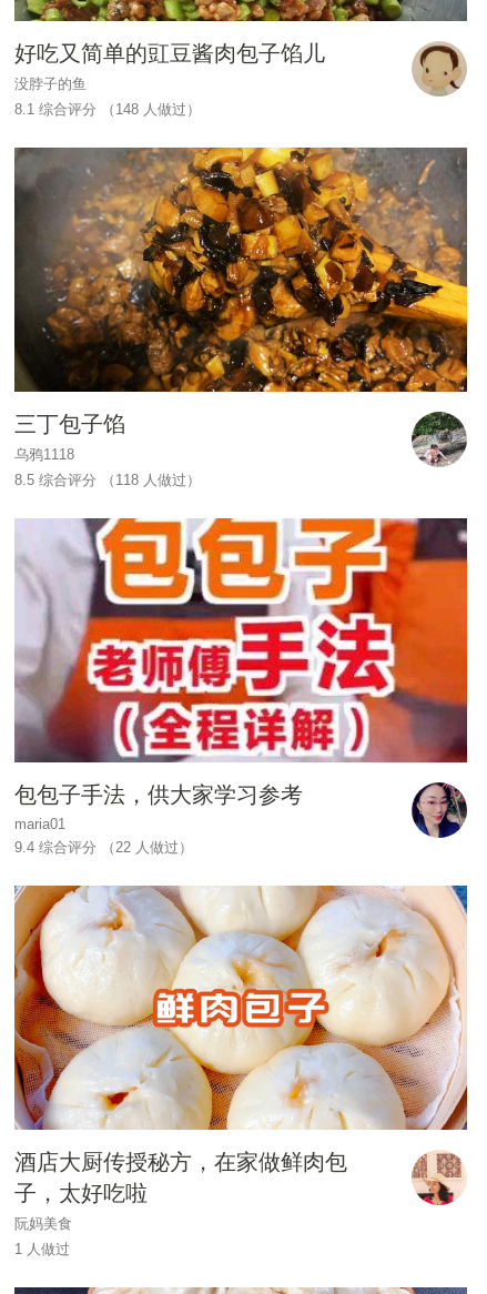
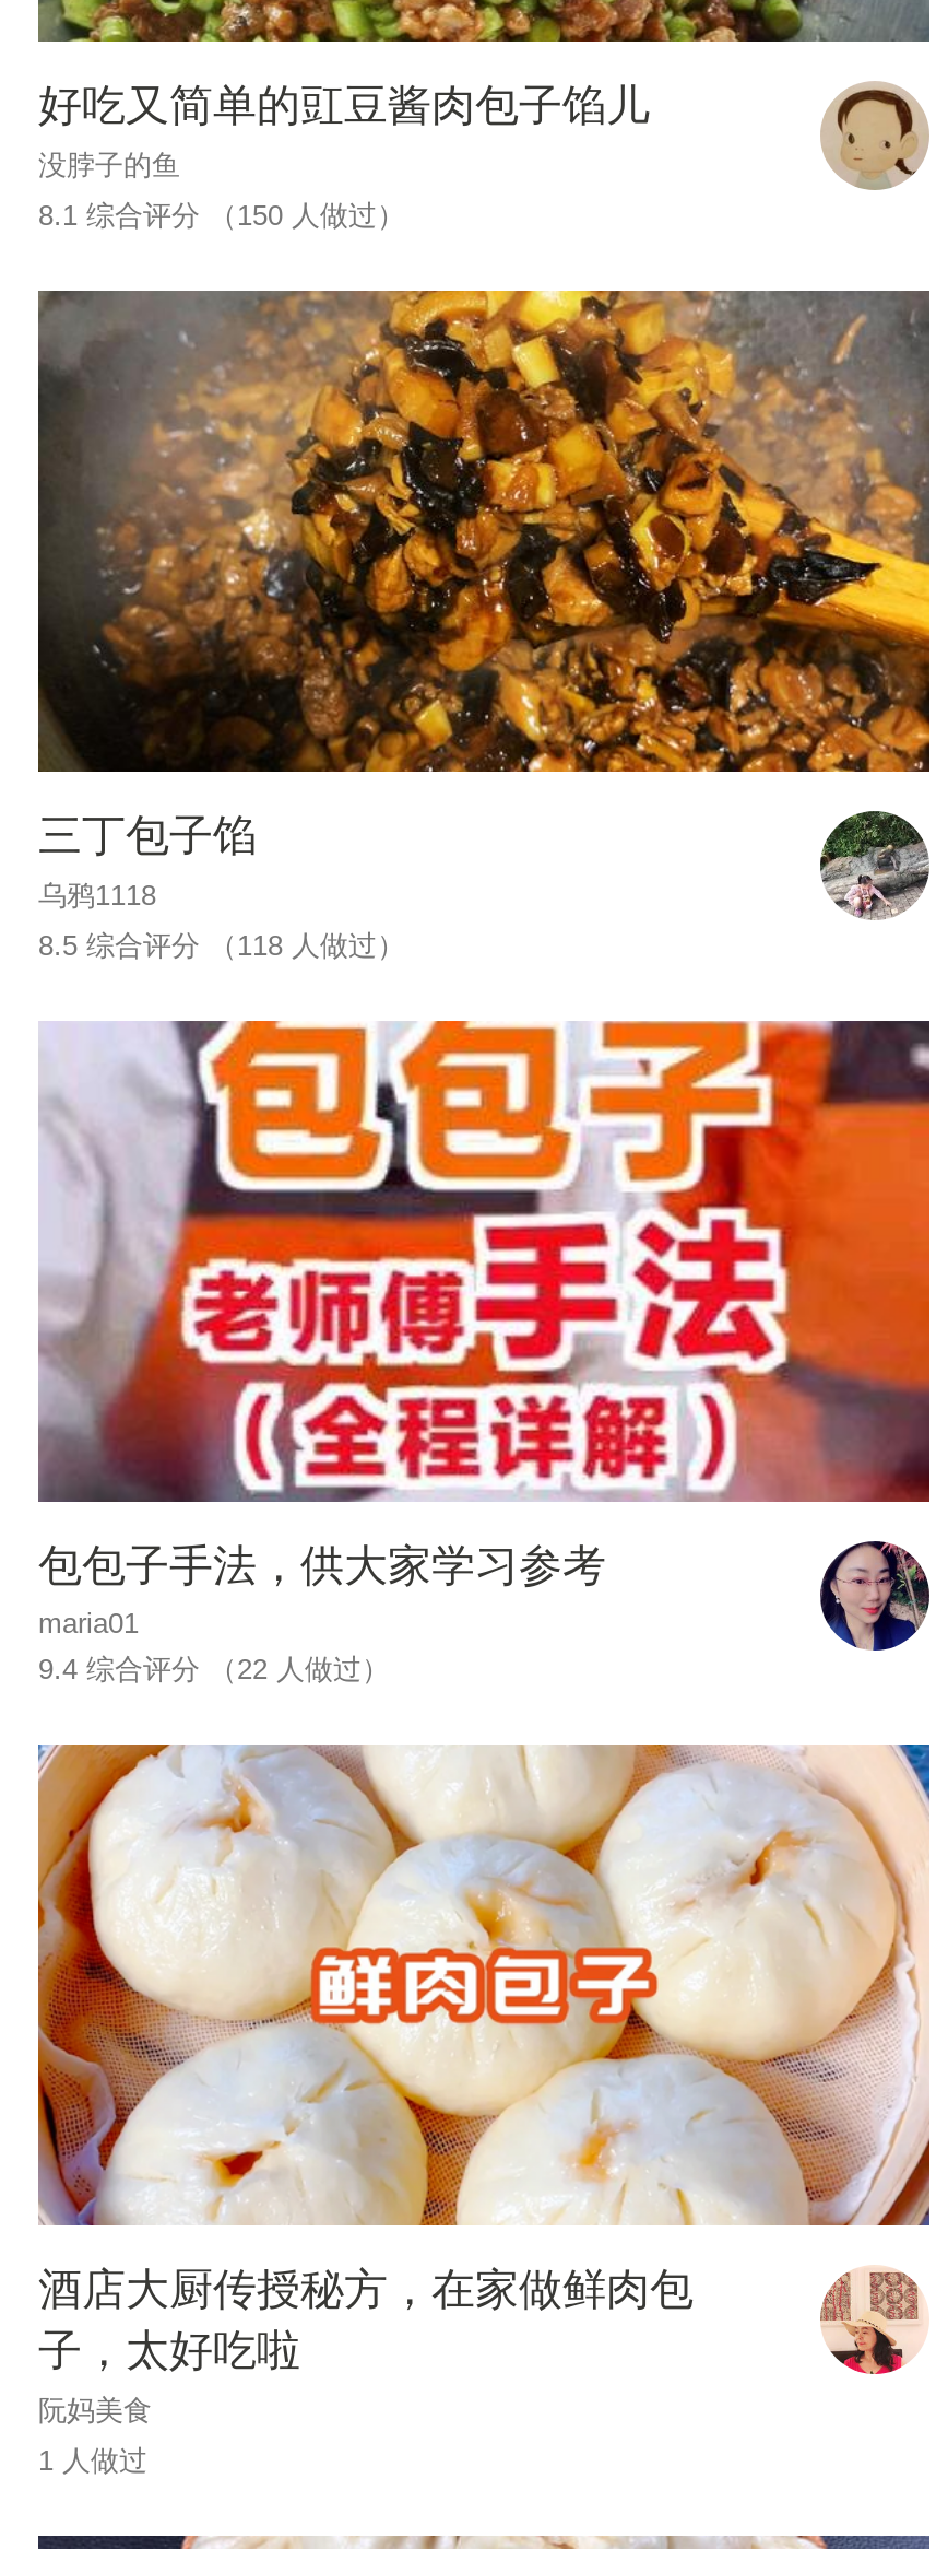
- 8.1 综合评分 （148人做过）
+ 8.1 综合评分 （150人做过）
